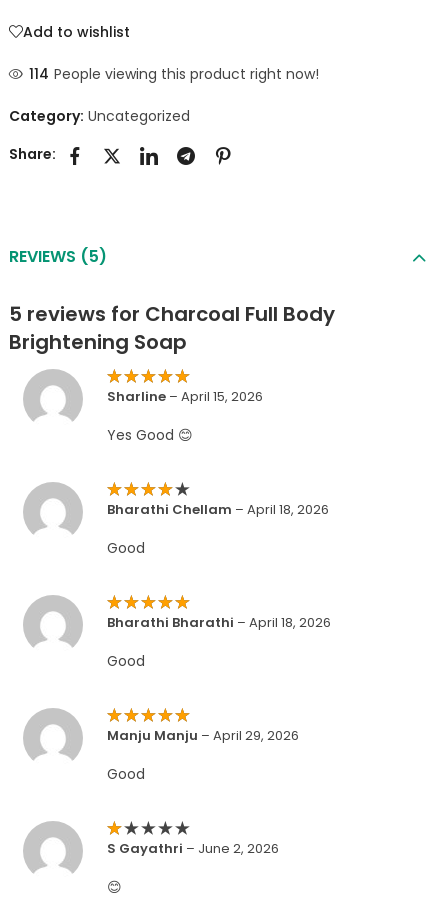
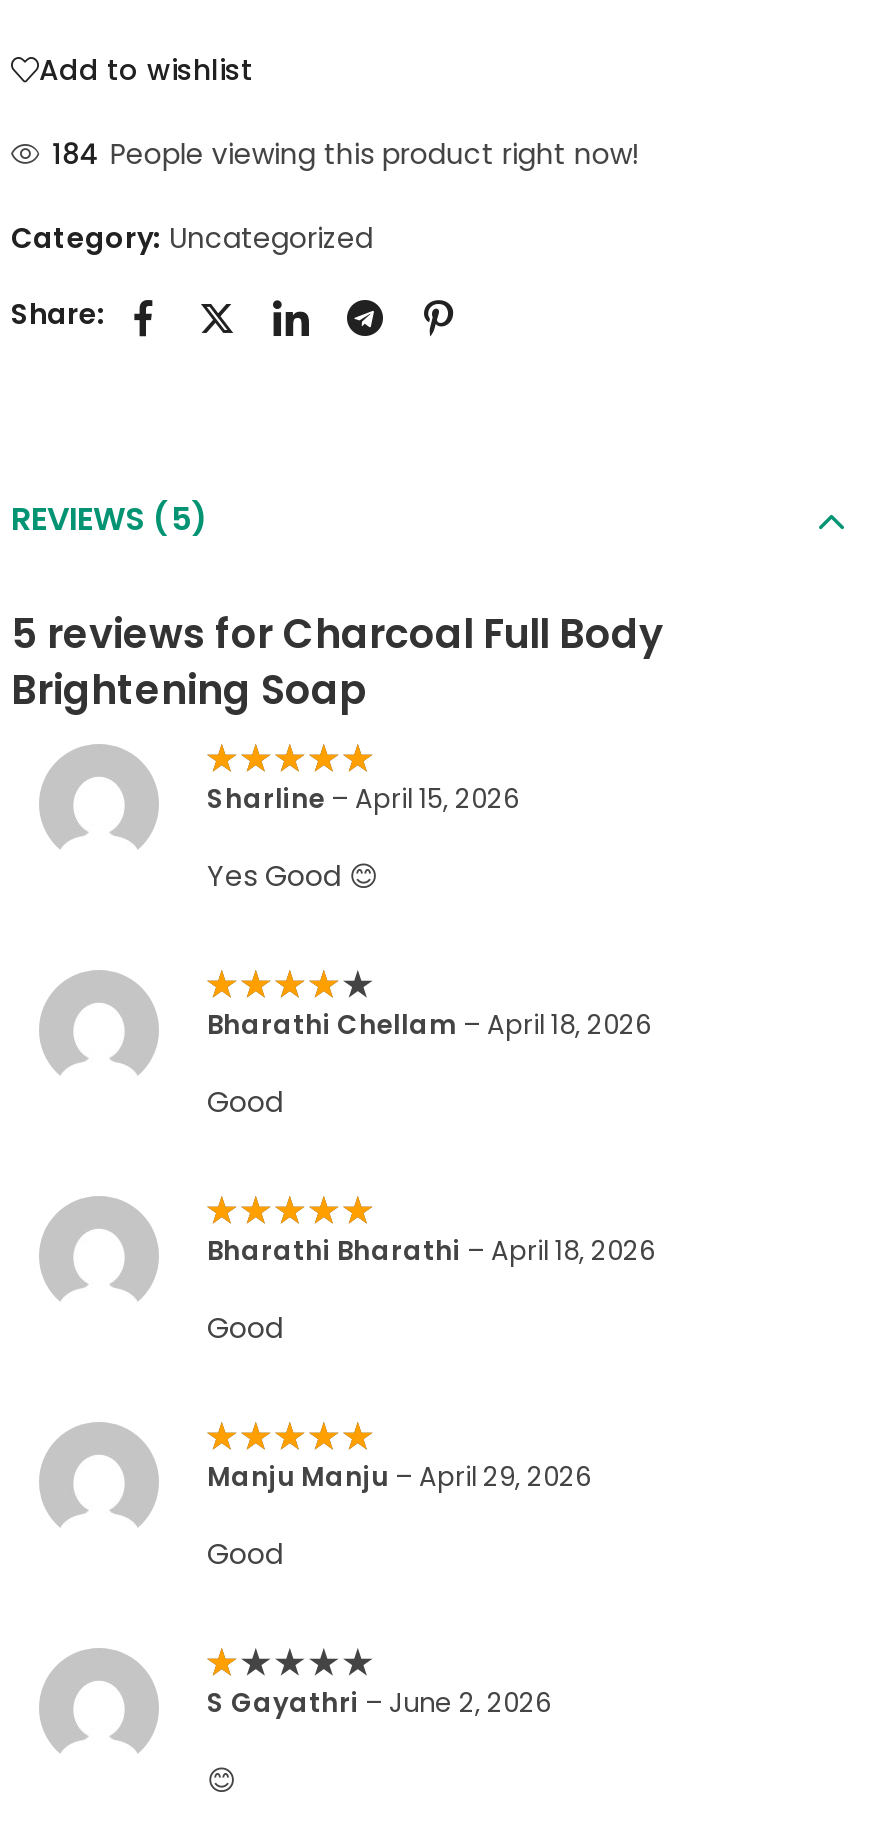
- 114 People viewing this product right now!
+ 184 People viewing this product right now!
